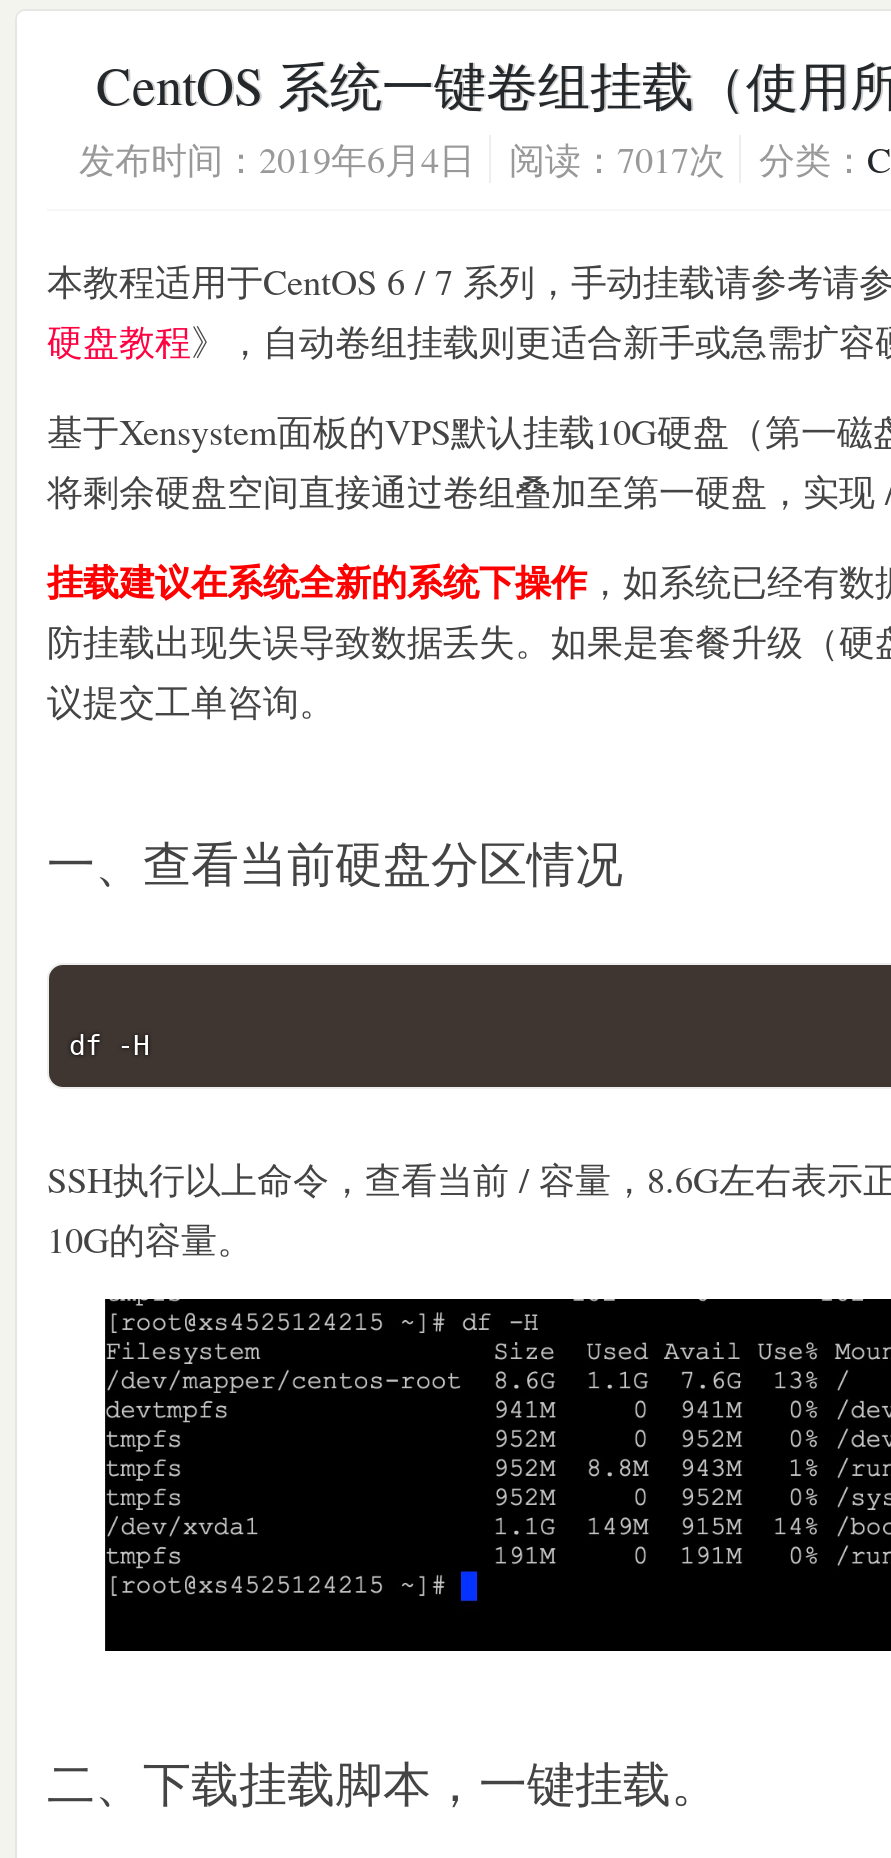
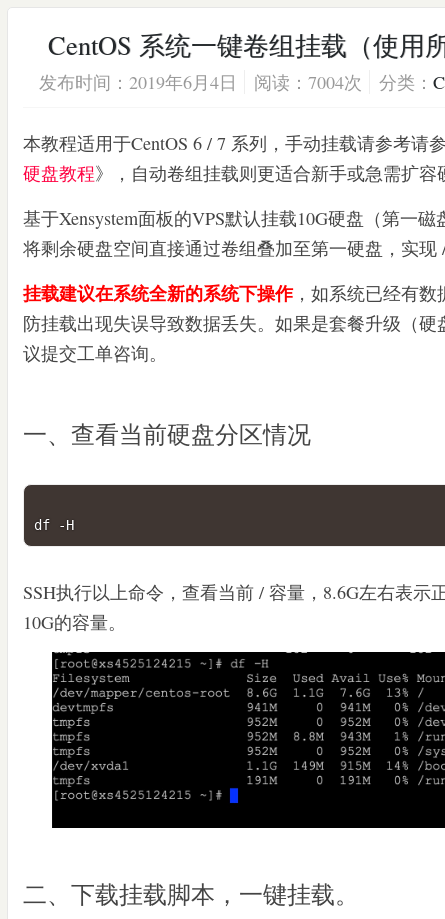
- 阅读：7017次
+ 阅读：7004次
